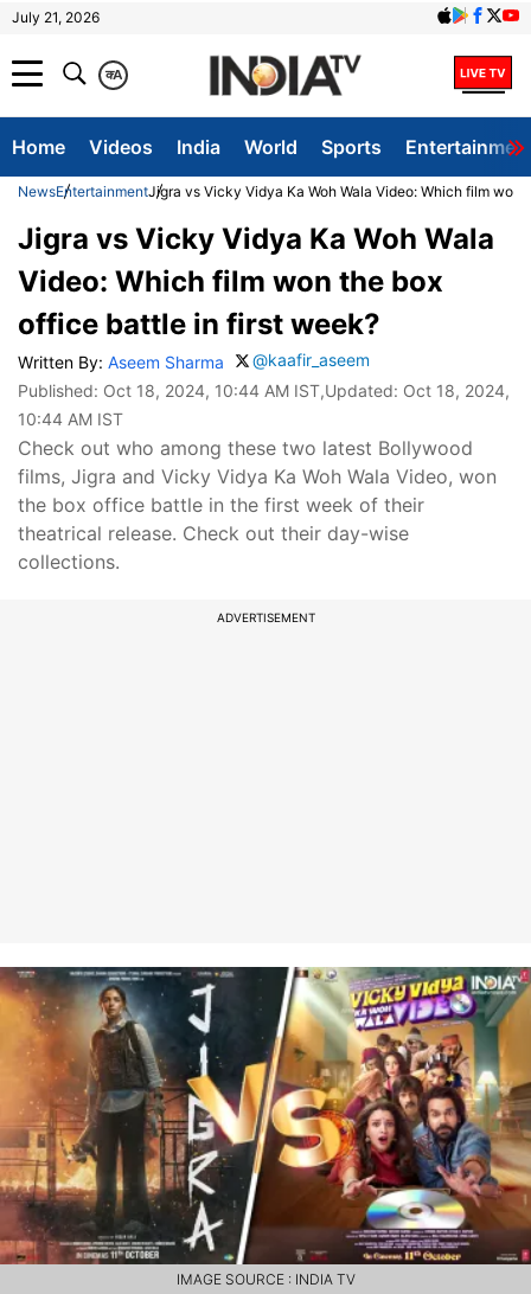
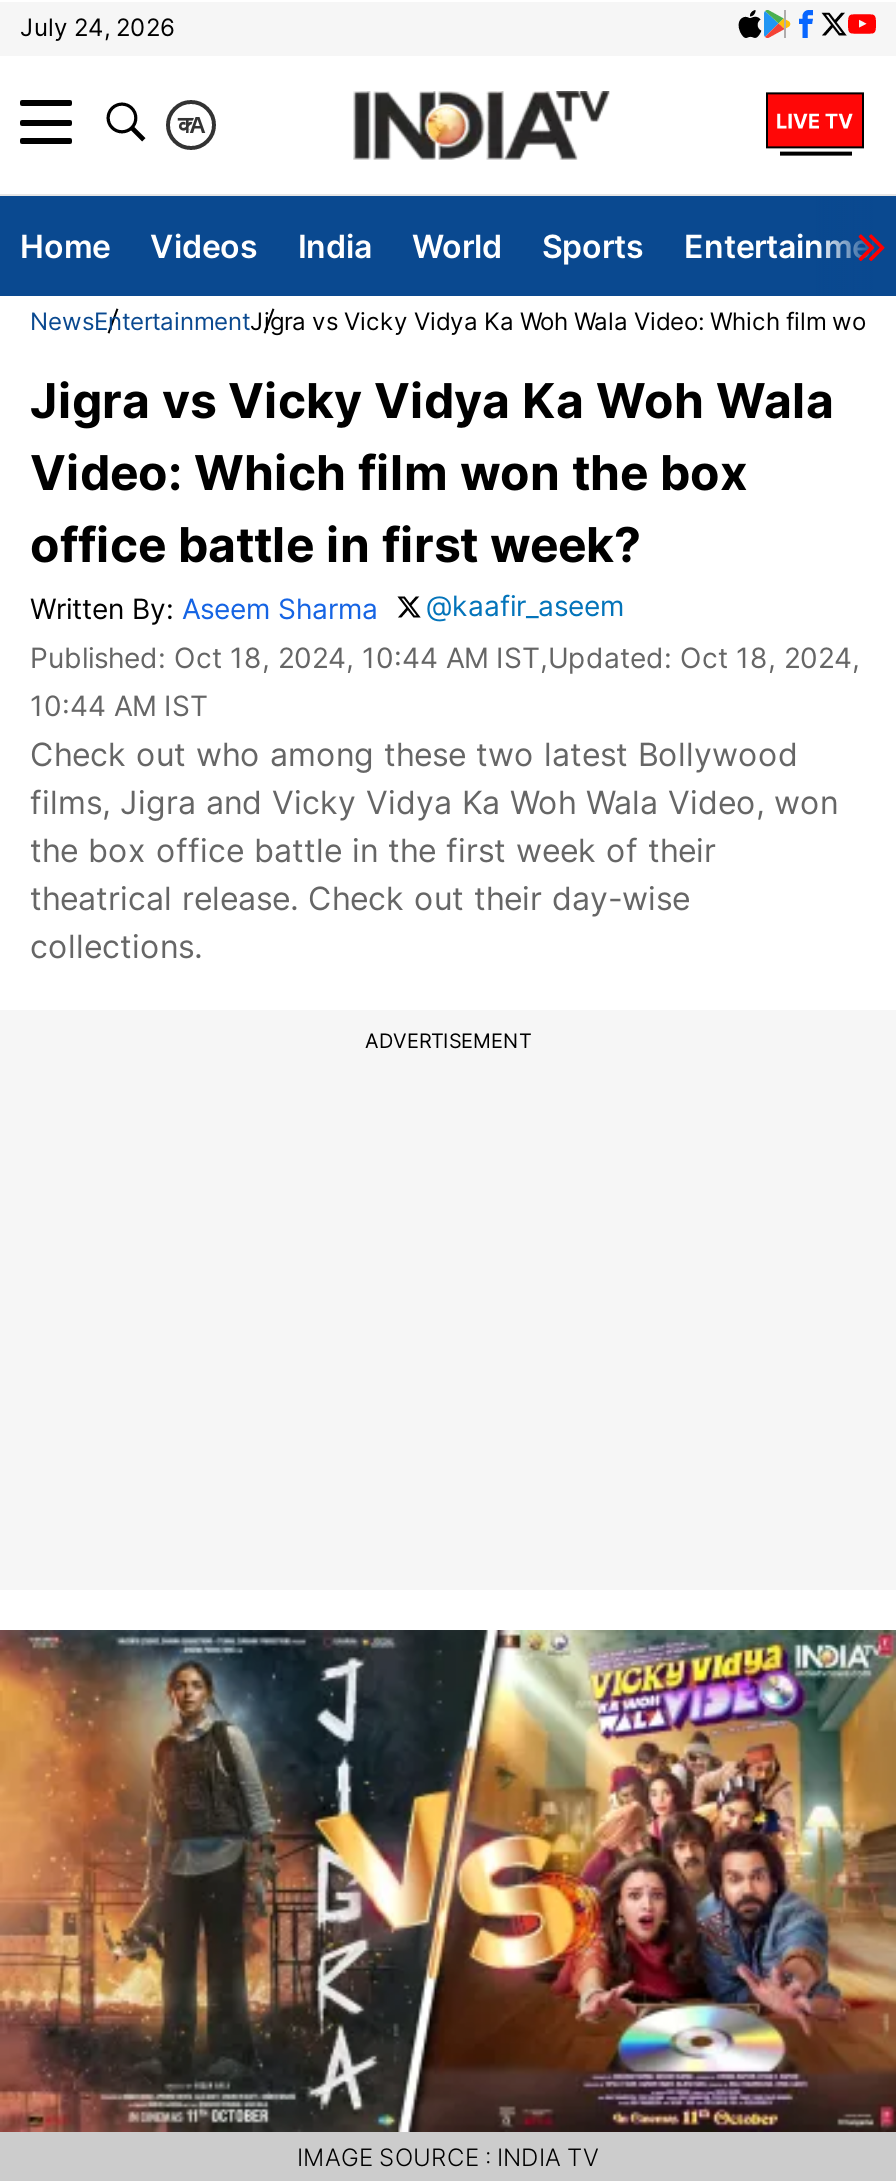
- July 21, 2026
+ July 24, 2026
